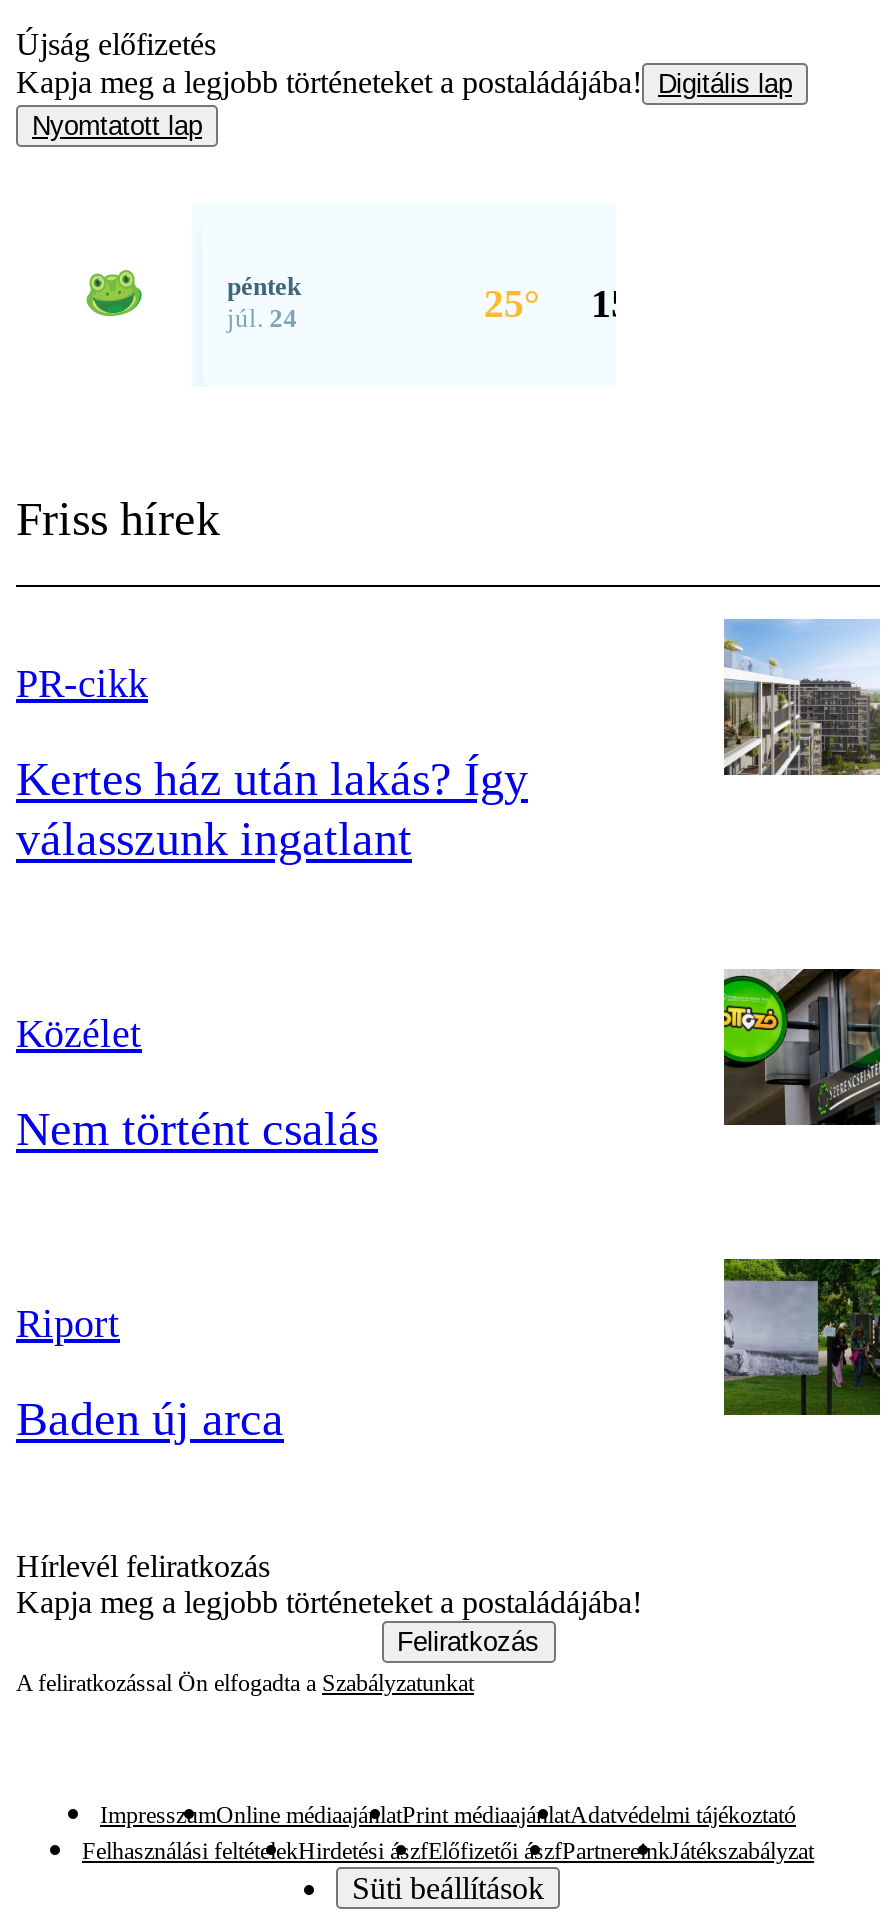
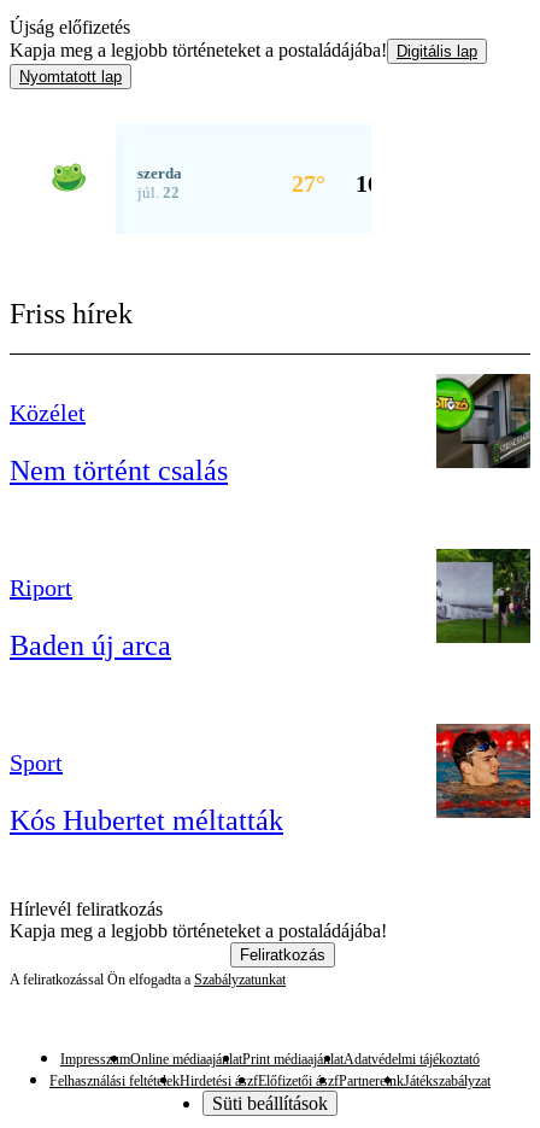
- [image]

- PR-cikk
- Kertes ház után lakás? Így
- válasszunk ingatlant

moved up: Közélet | Nem történt csalás | Riport | Baden új arca

+ Sport
+ Kós Hubertet méltatták

+ [image]
